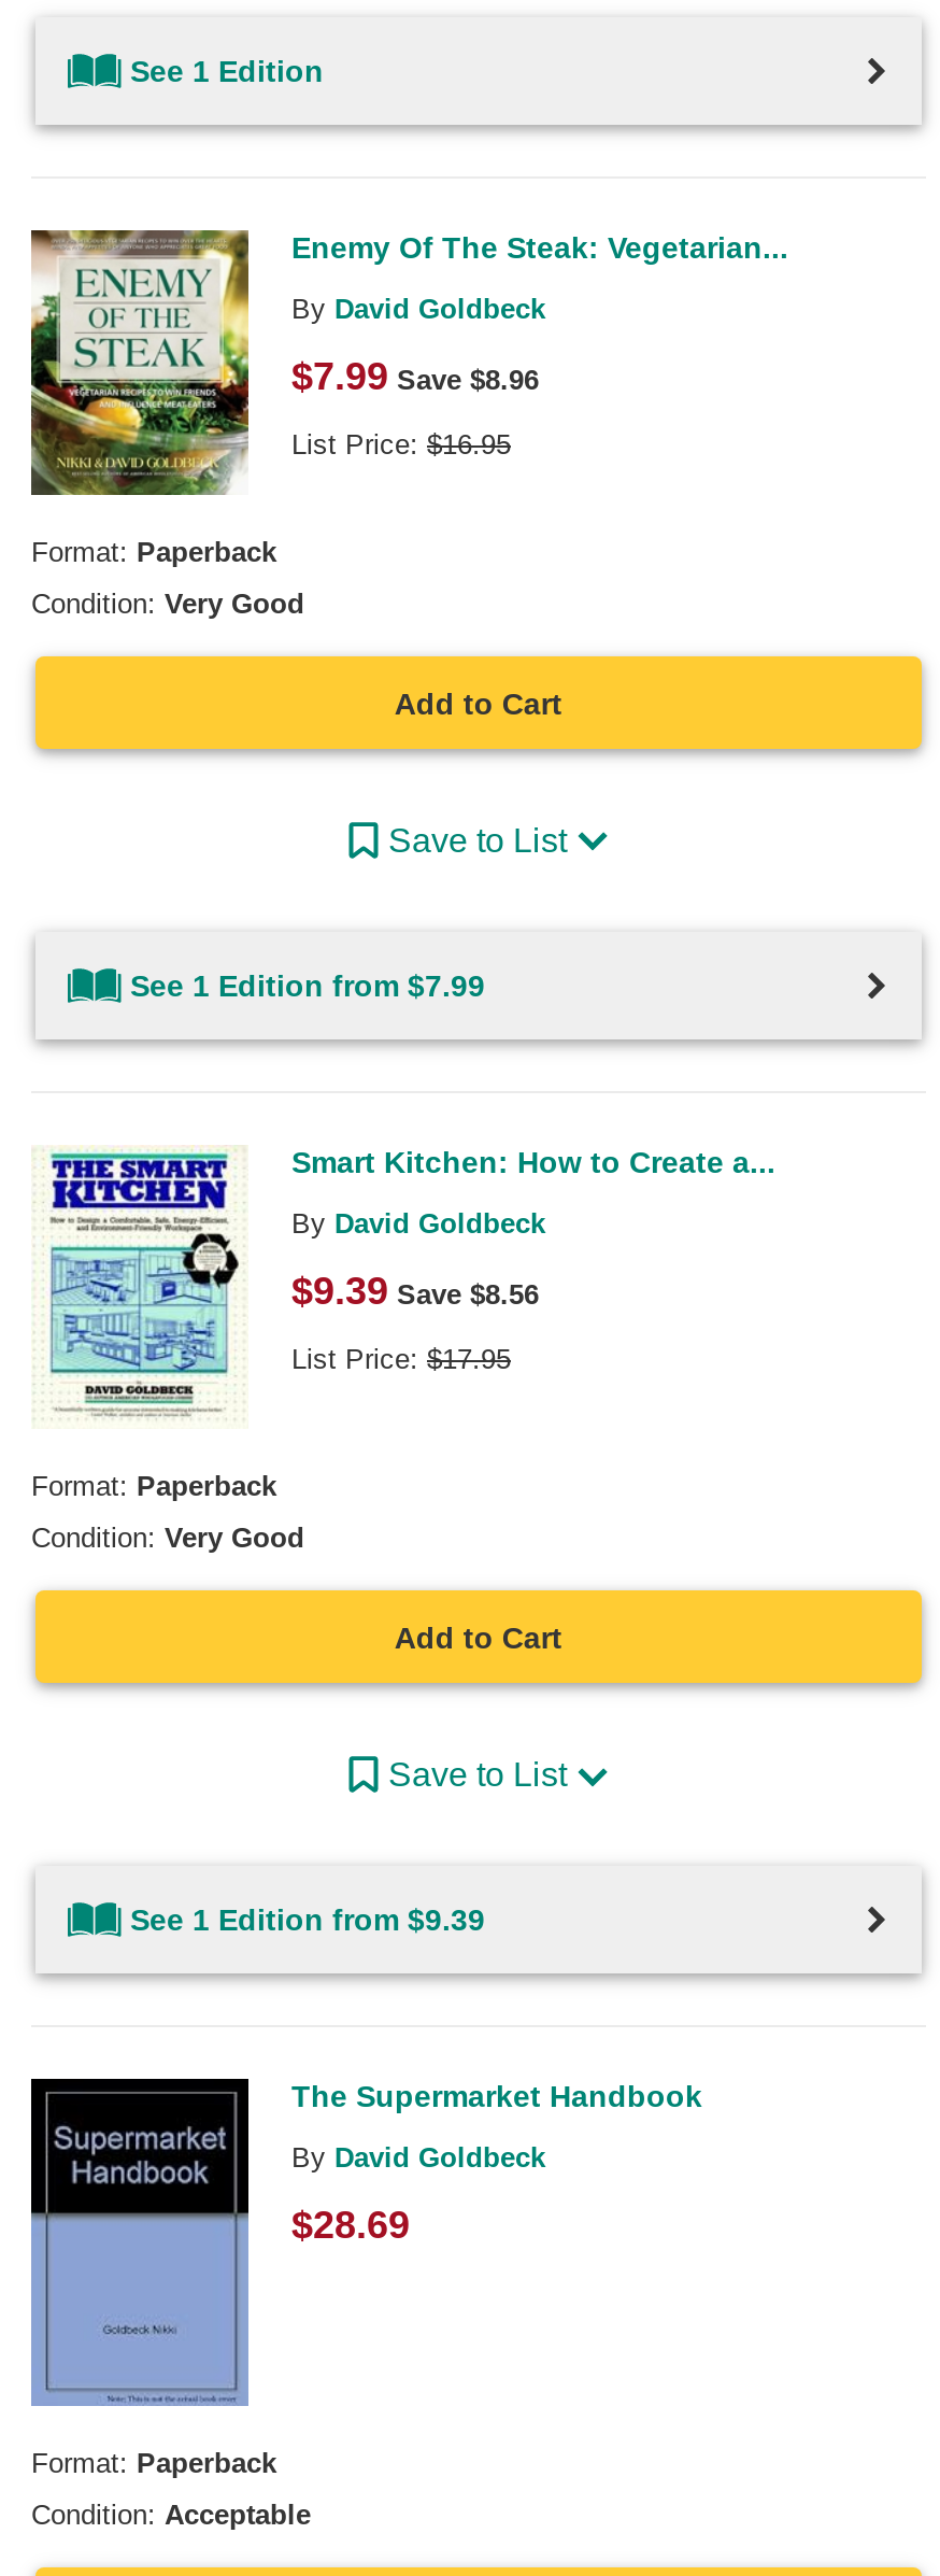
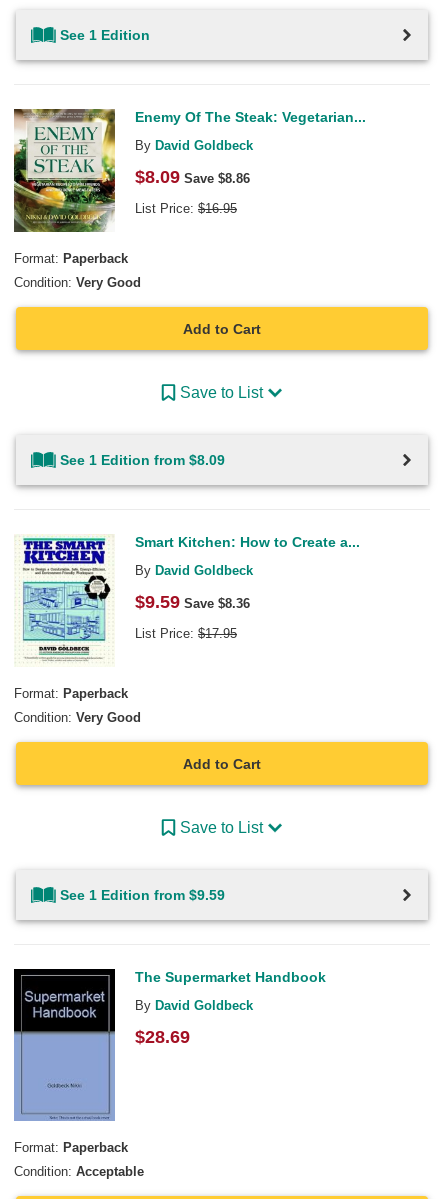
- $7.99 Save $8.96
+ $8.09 Save $8.86

- See 1 Edition from $7.99
+ See 1 Edition from $8.09

- $9.39 Save $8.56
+ $9.59 Save $8.36

- See 1 Edition from $9.39
+ See 1 Edition from $9.59
